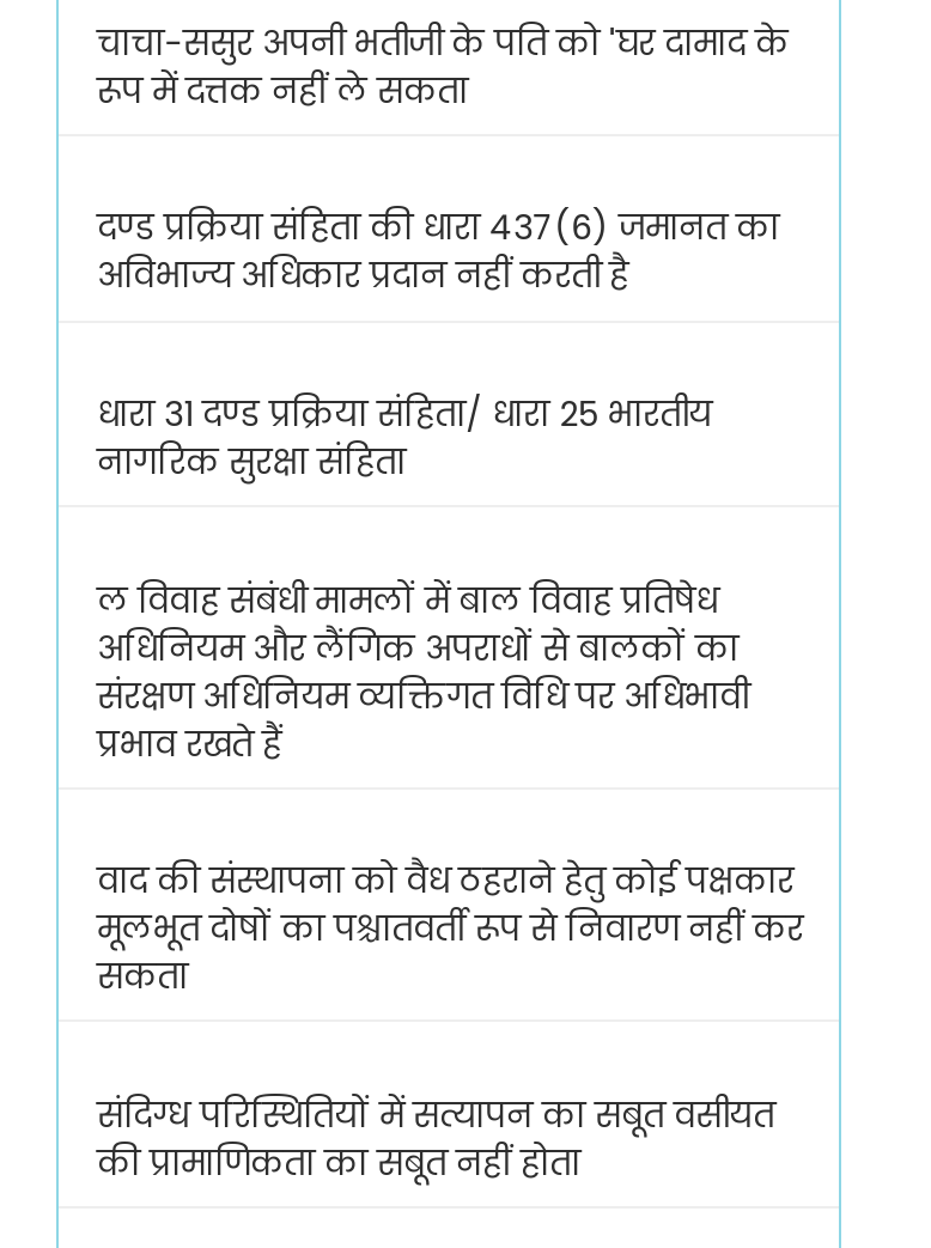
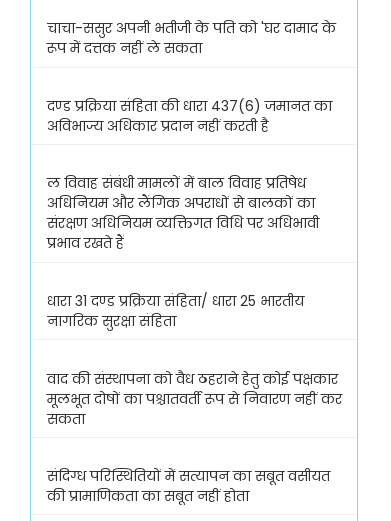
moved down: धारा 31 दण्ड प्रक्रिया संहिता/ धारा 25 भारतीय | नागरिक सुरक्षा संहिता

moved up: ल विवाह संबंधी मामलों में बाल विवाह प्रतिषेध | अधिनियम और लैंगिक अपराधों से बालकों का | संरक्षण अधिनियम व्यक्तिगत विधि पर अधिभावी | प्रभाव रखते हैं
